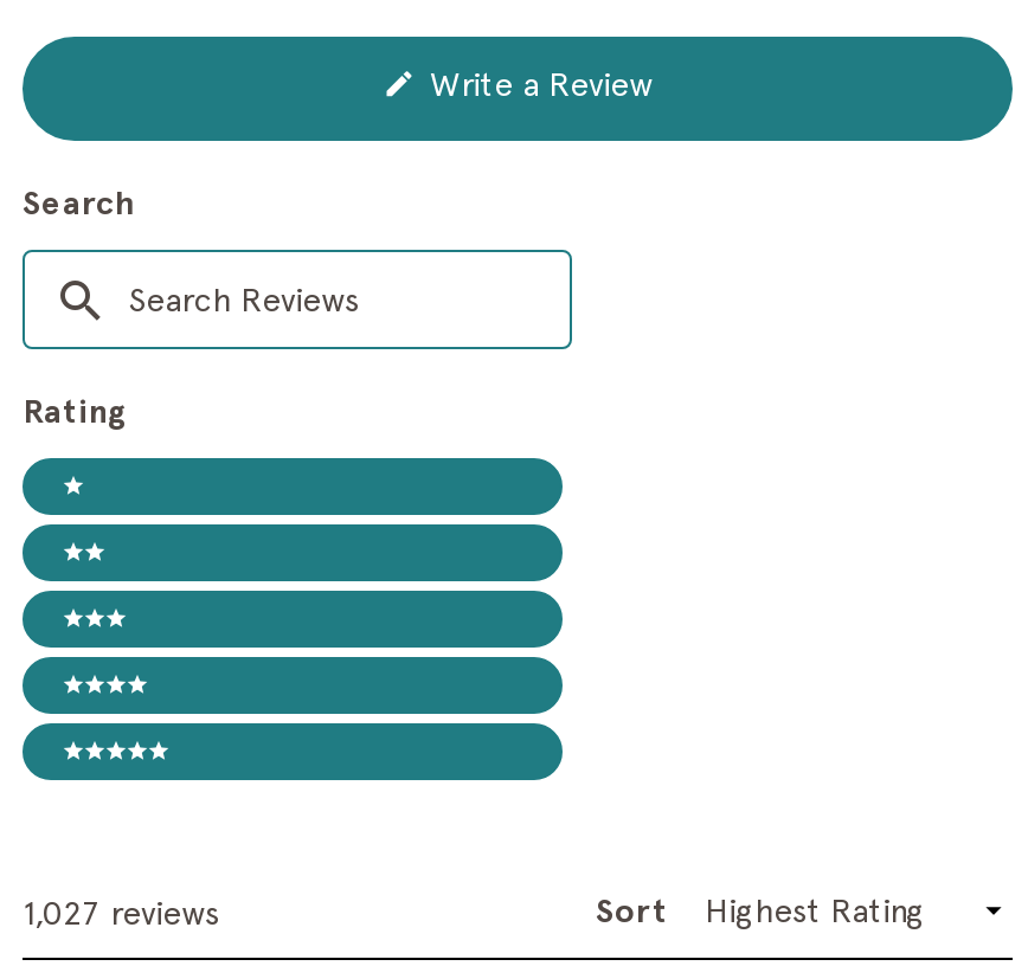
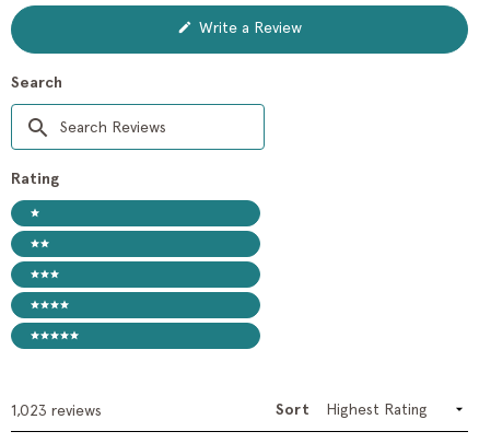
- 1,027 reviews
+ 1,023 reviews
